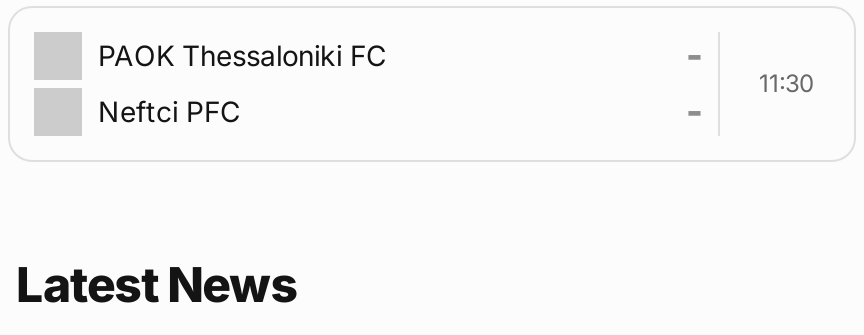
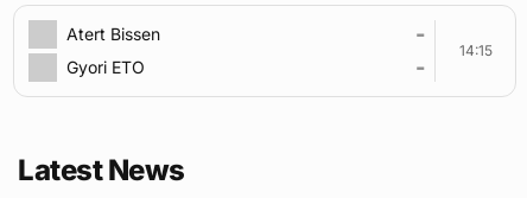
- PAOK Thessaloniki FC
+ Atert Bissen

- 11:30
+ 14:15

- Neftci PFC
+ Gyori ETO
